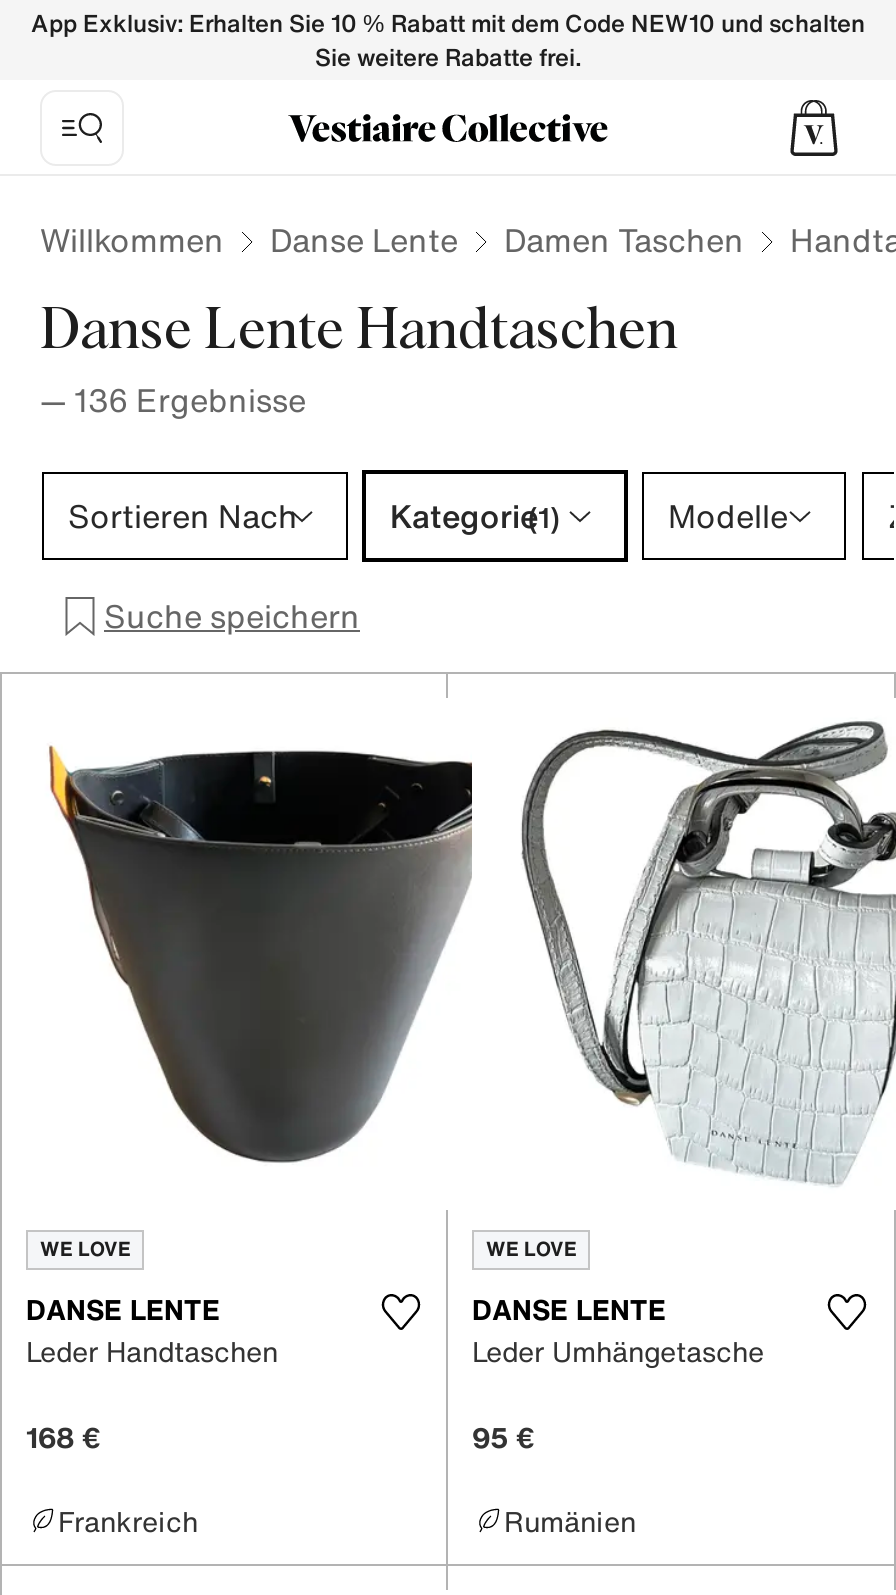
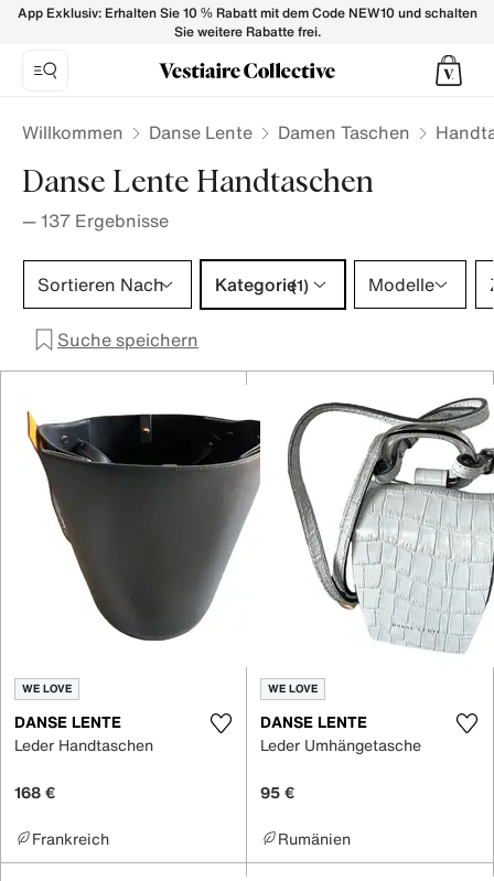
- — 136 Ergebnisse
+ — 137 Ergebnisse
